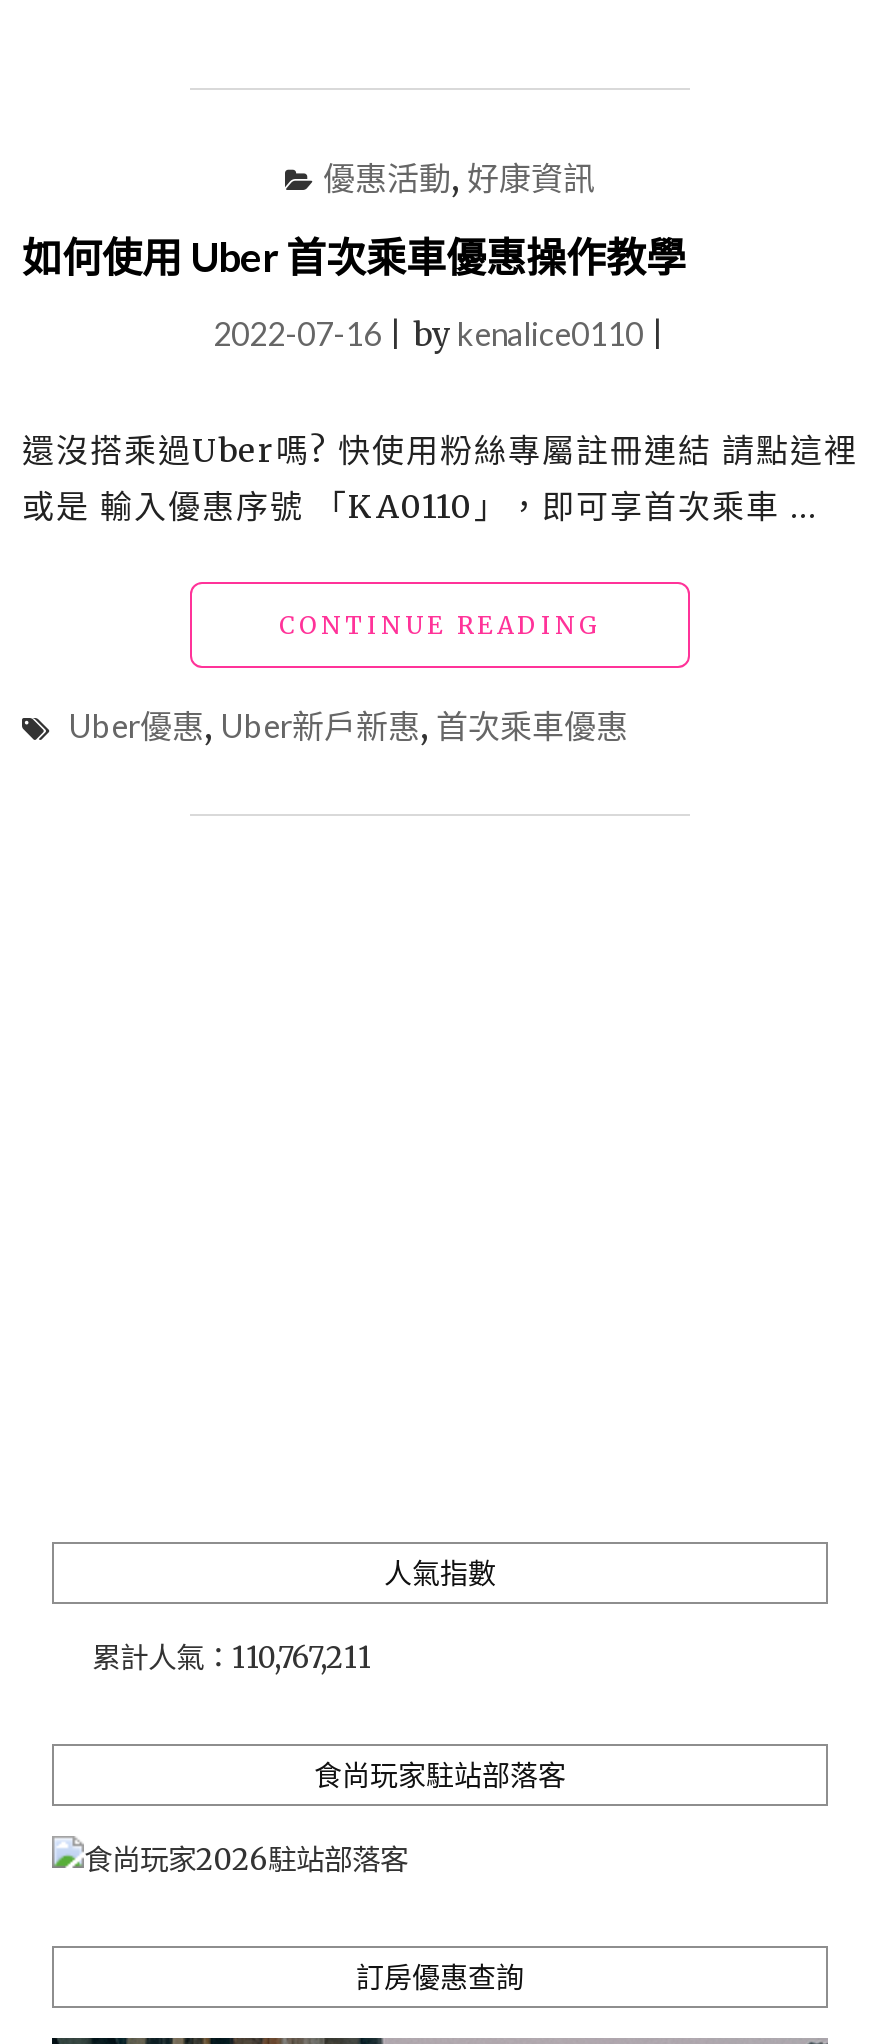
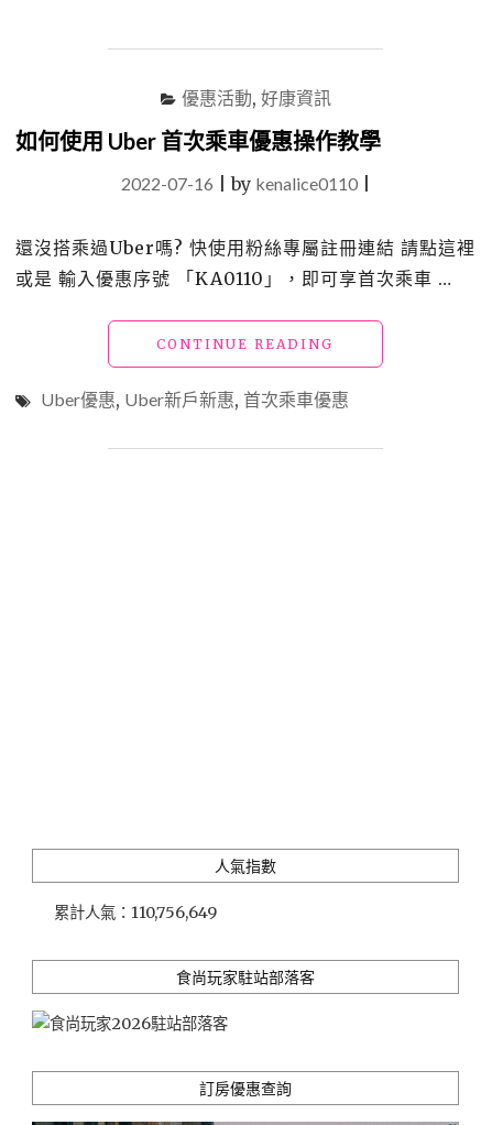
- 累計人氣：110,767,211
+ 累計人氣：110,756,649
